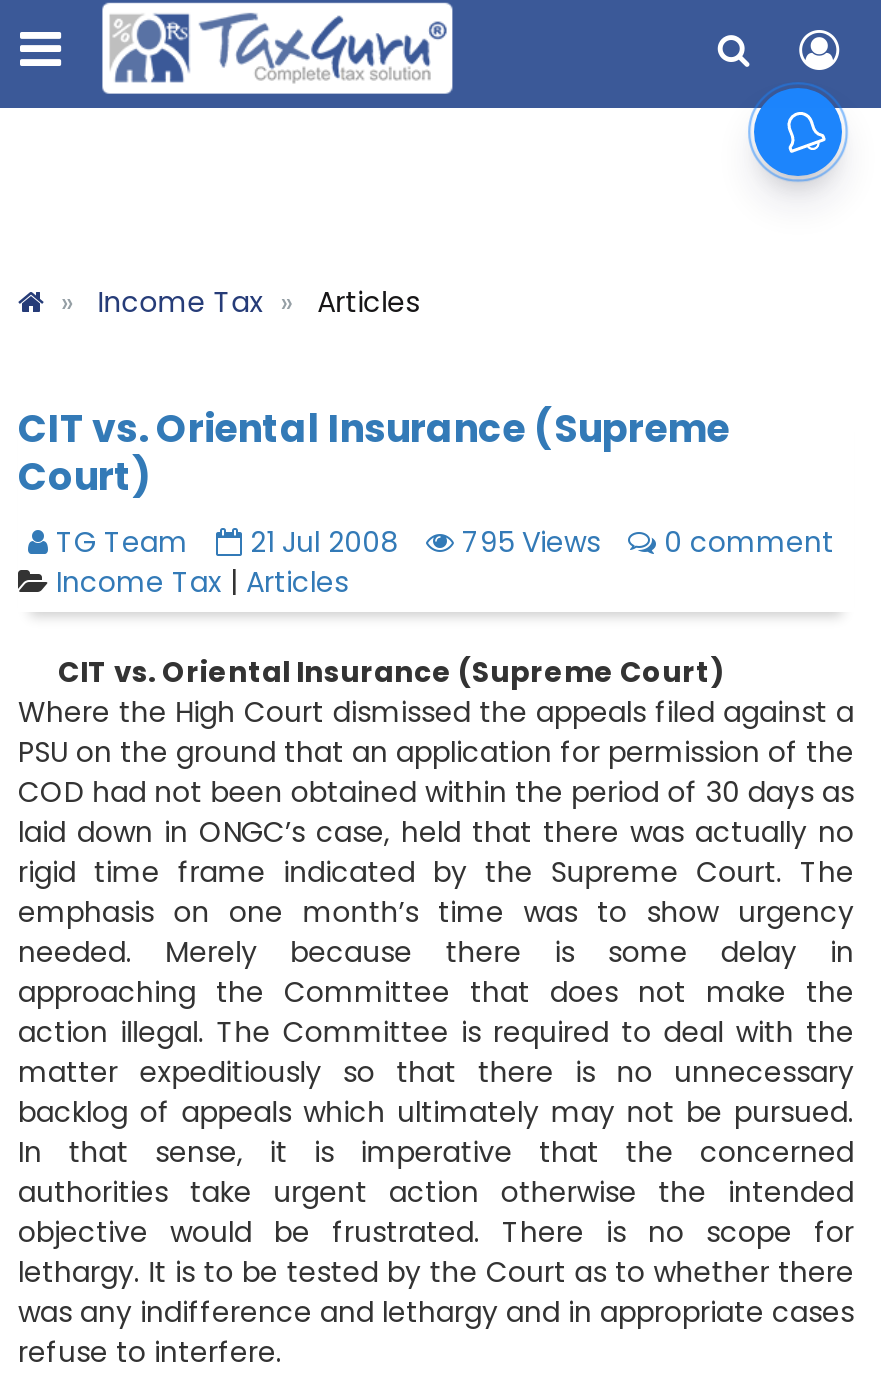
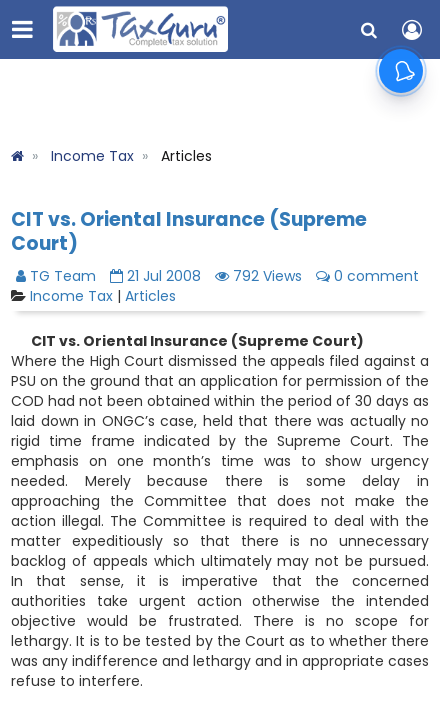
- TG Team 21 Jul 2008 795 Views 0 comment
+ TG Team 21 Jul 2008 792 Views 0 comment
